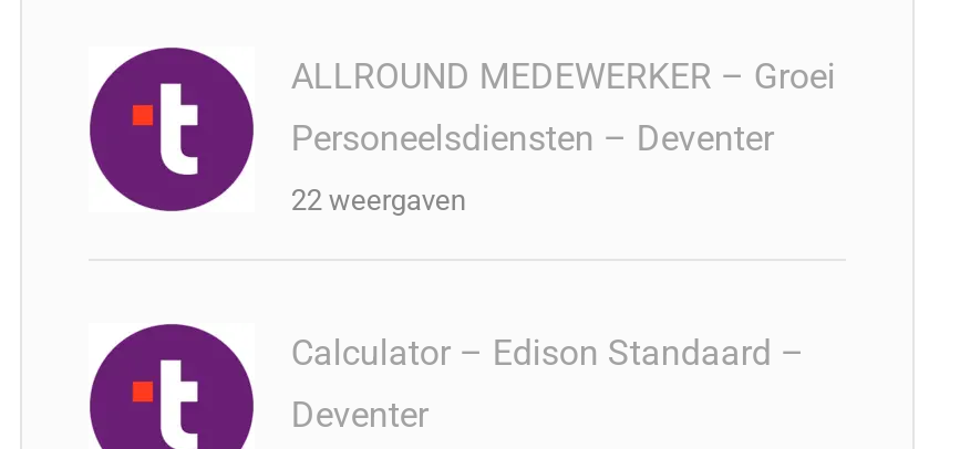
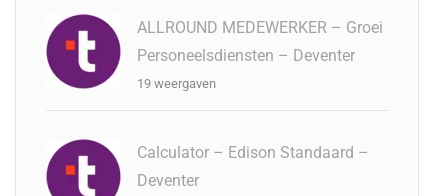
- 22 weergaven
+ 19 weergaven
